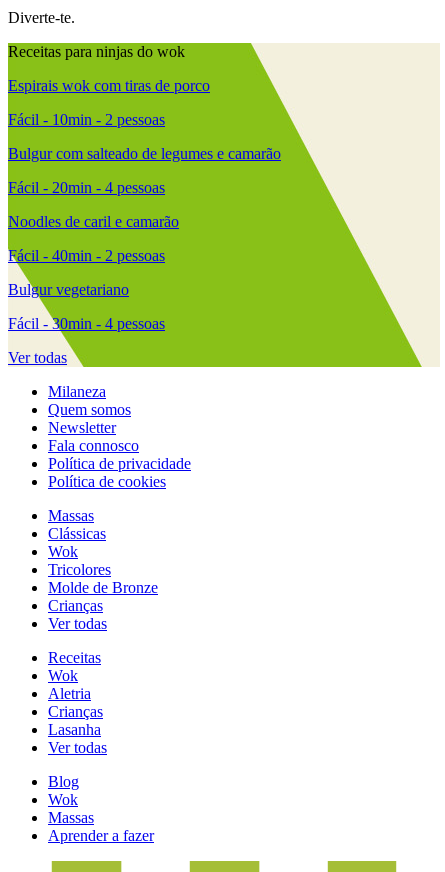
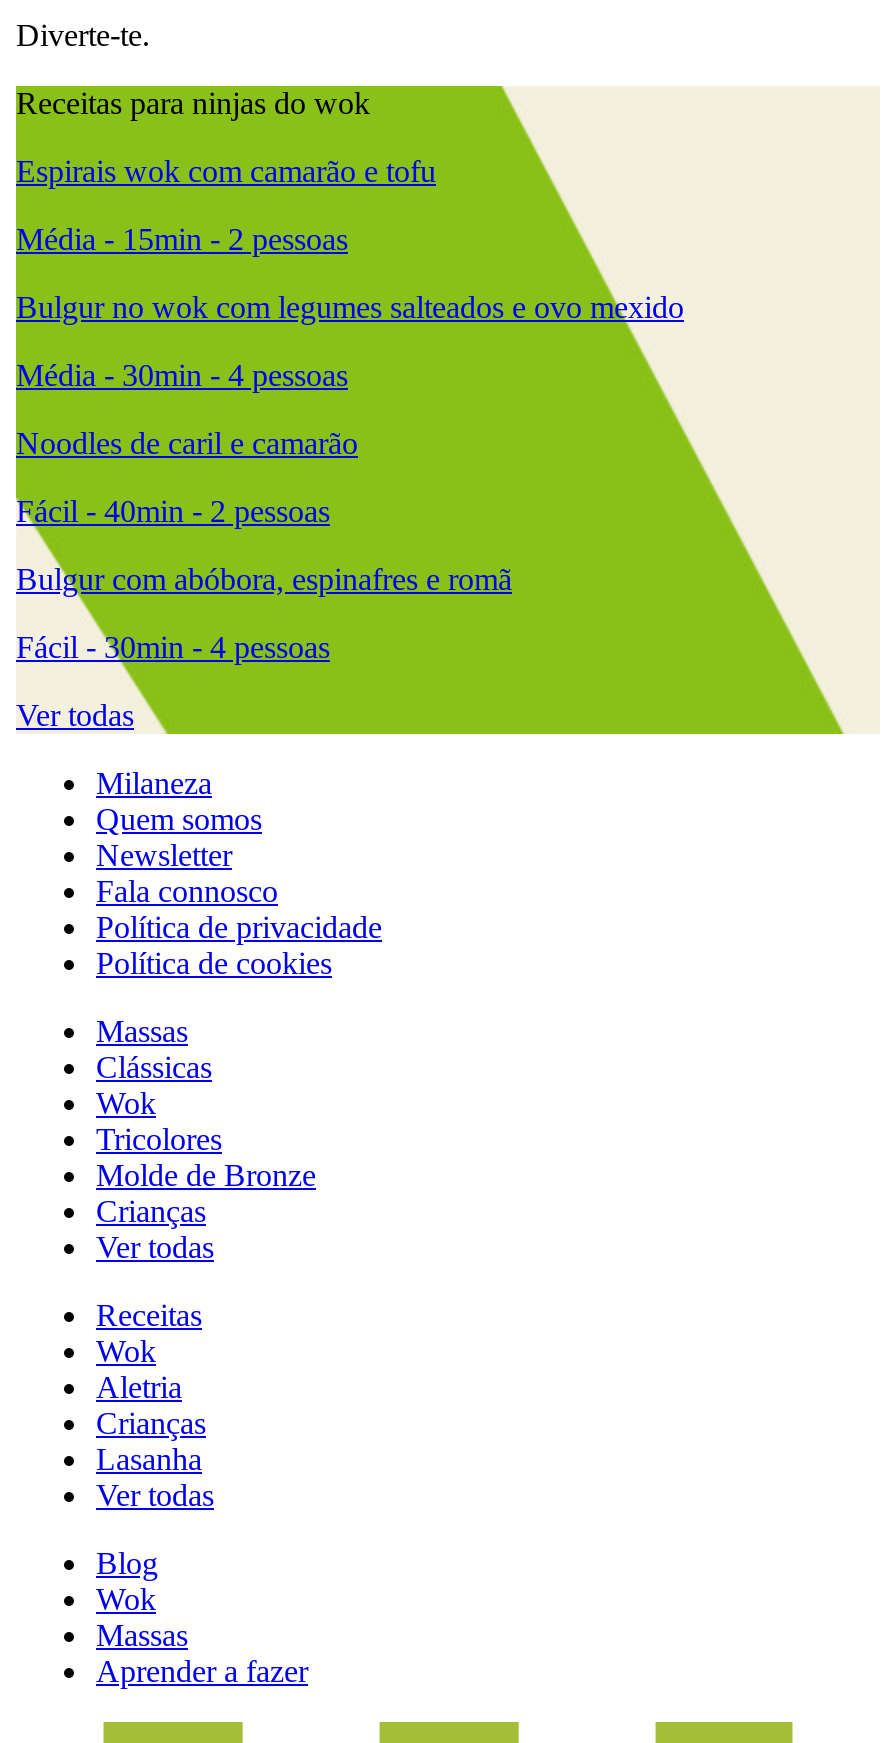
- Espirais wok com tiras de porco
+ Espirais wok com camarão e tofu

- Fácil - 10min - 2 pessoas
+ Média - 15min - 2 pessoas

- Bulgur com salteado de legumes e camarão
+ Bulgur no wok com legumes salteados e ovo mexido

- Fácil - 20min - 4 pessoas
+ Média - 30min - 4 pessoas

- Bulgur vegetariano
+ Bulgur com abóbora, espinafres e romã
